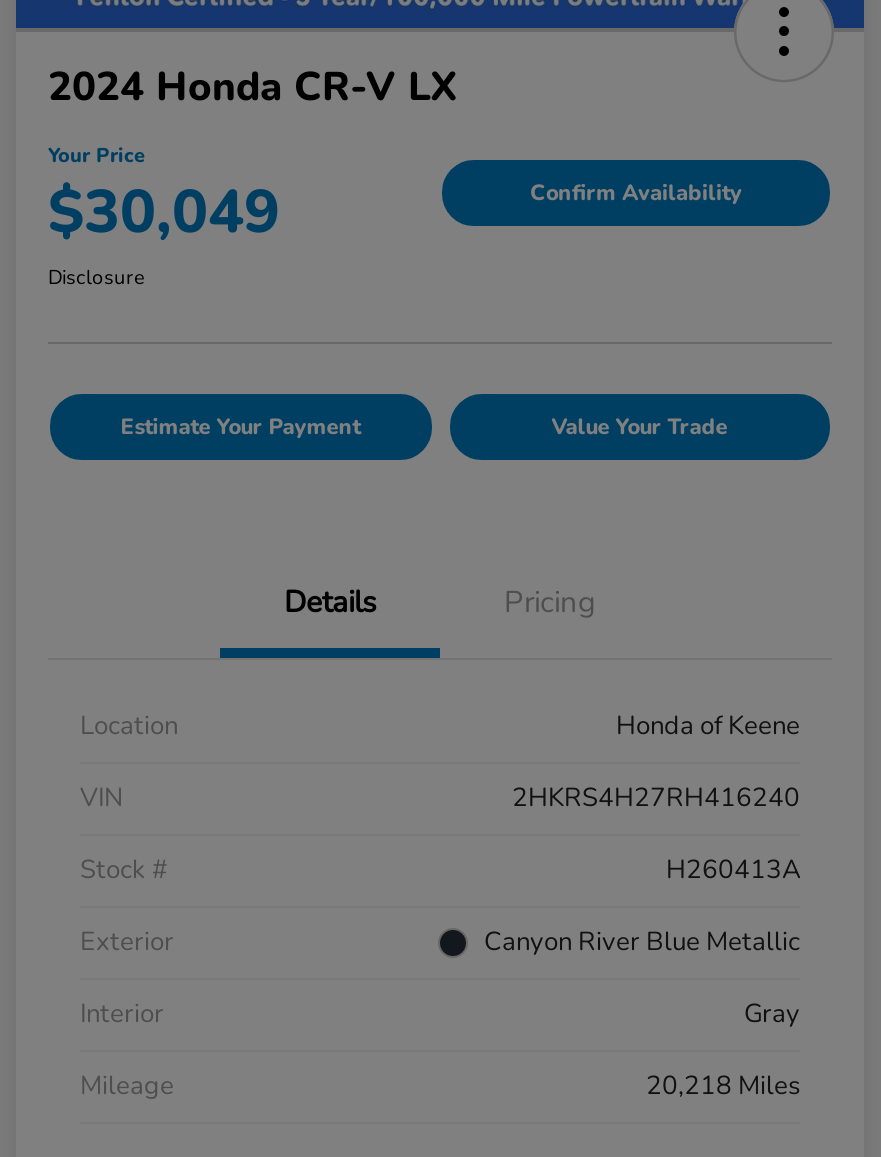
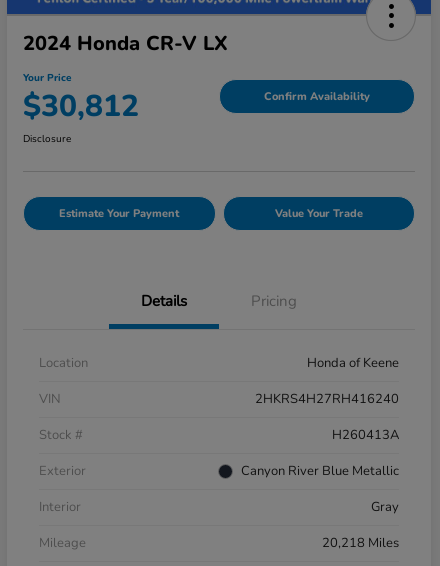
- $30,049
+ $30,812
